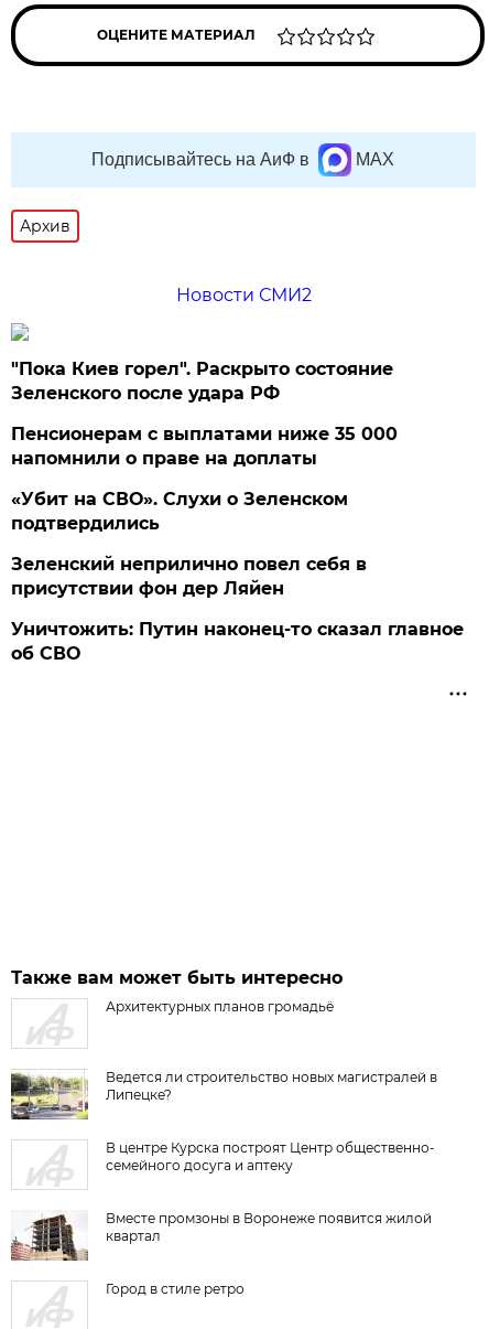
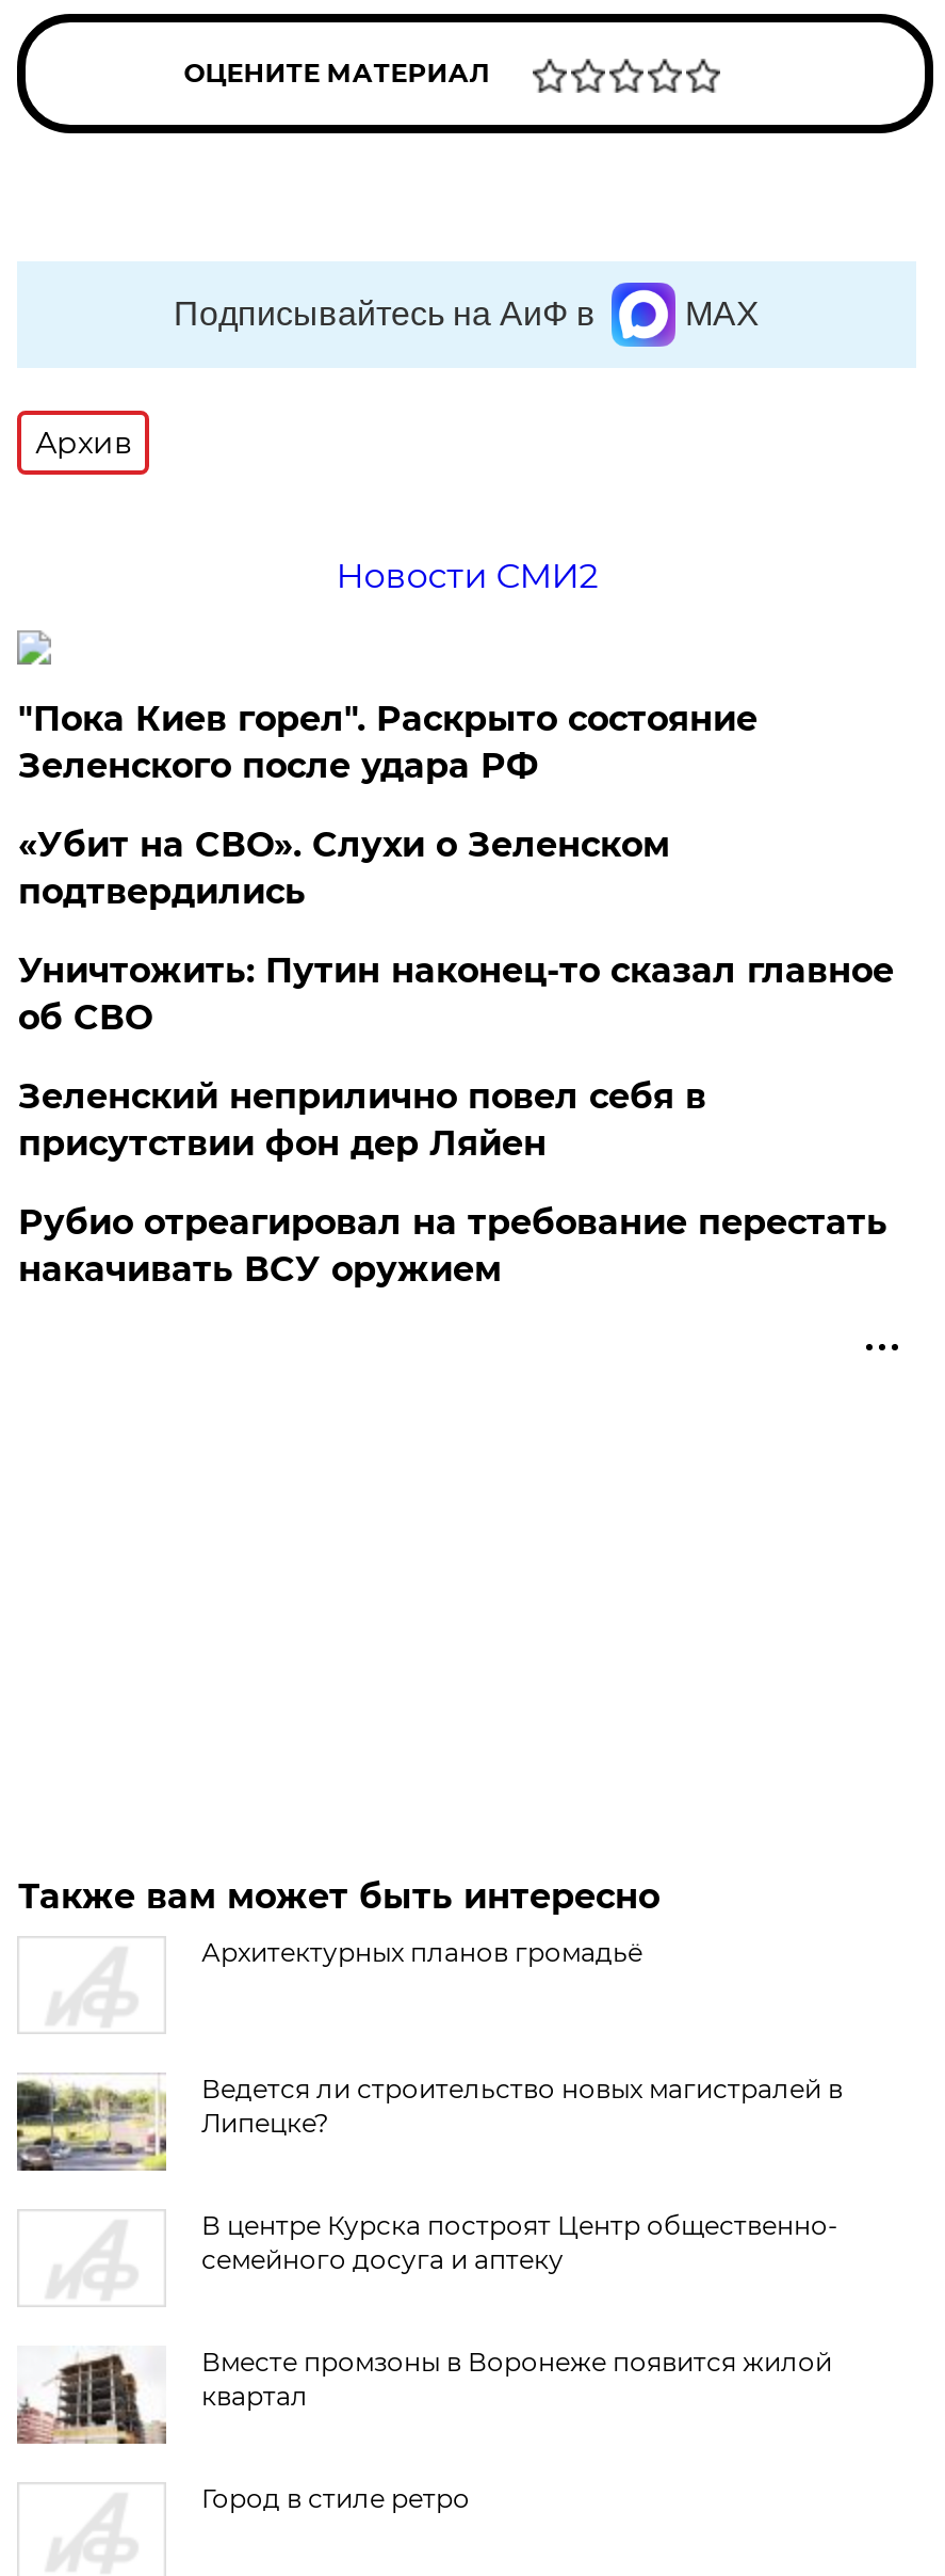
- Пенсионерам с выплатами ниже 35 000
- напомнили о праве на доплаты

moved up: «Убит на СВО». Слухи о Зеленском | подтвердились

+ Рубио отреагировал на требование перестать
+ накачивать ВСУ оружием

moved up: Уничтожить: Путин наконец-то сказал главное | об СВО
